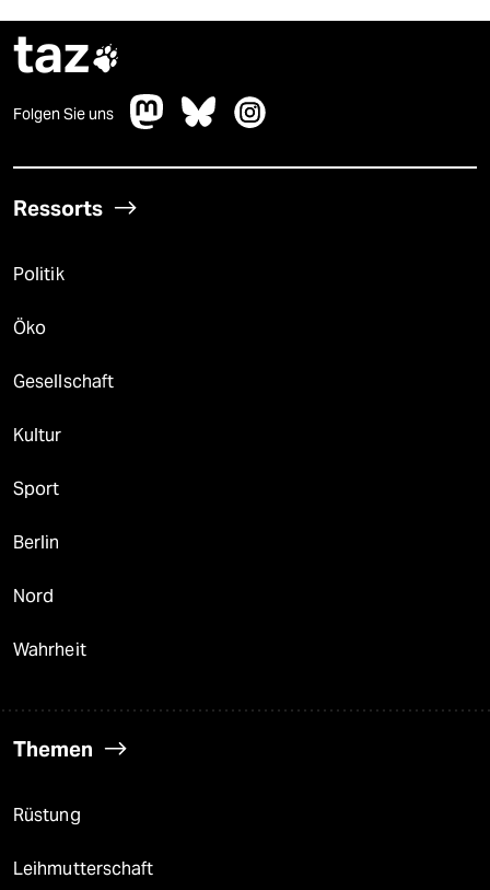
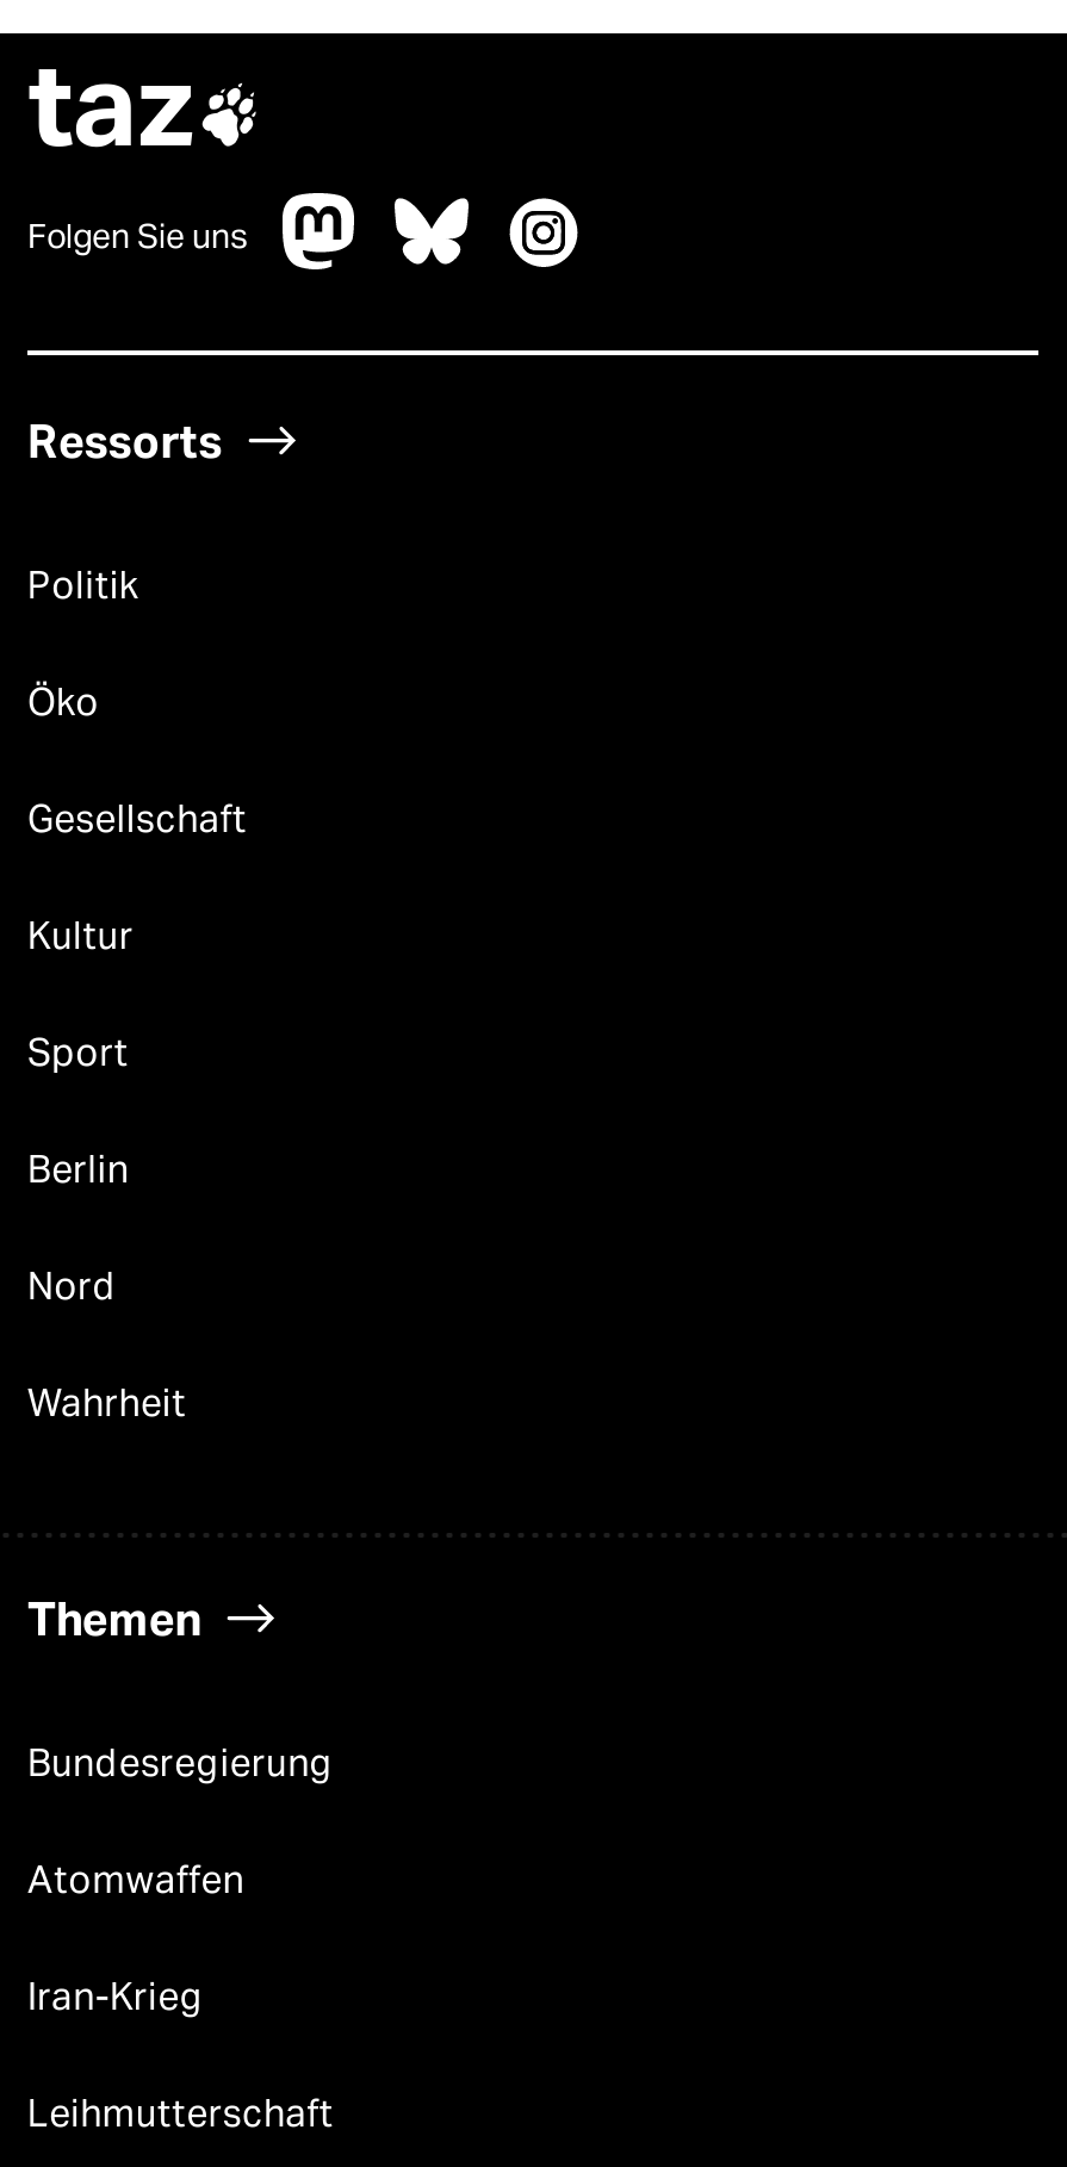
- Rüstung
+ Bundesregierung
+ Atomwaffen
+ Iran-Krieg
